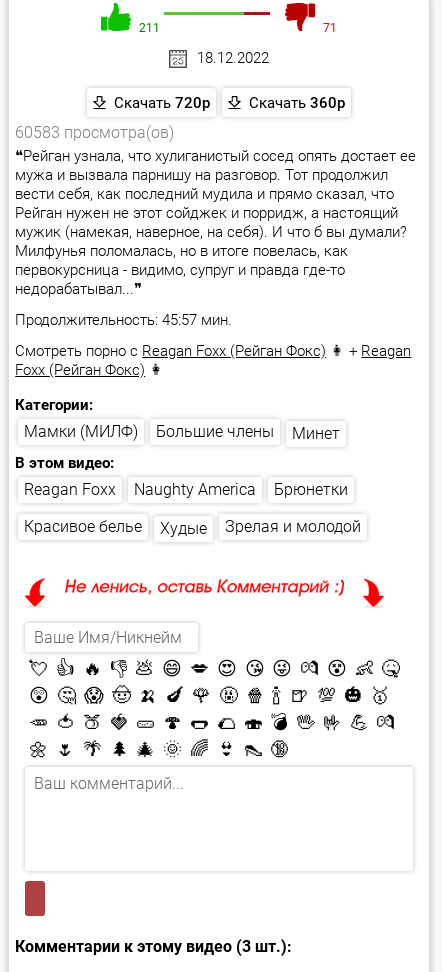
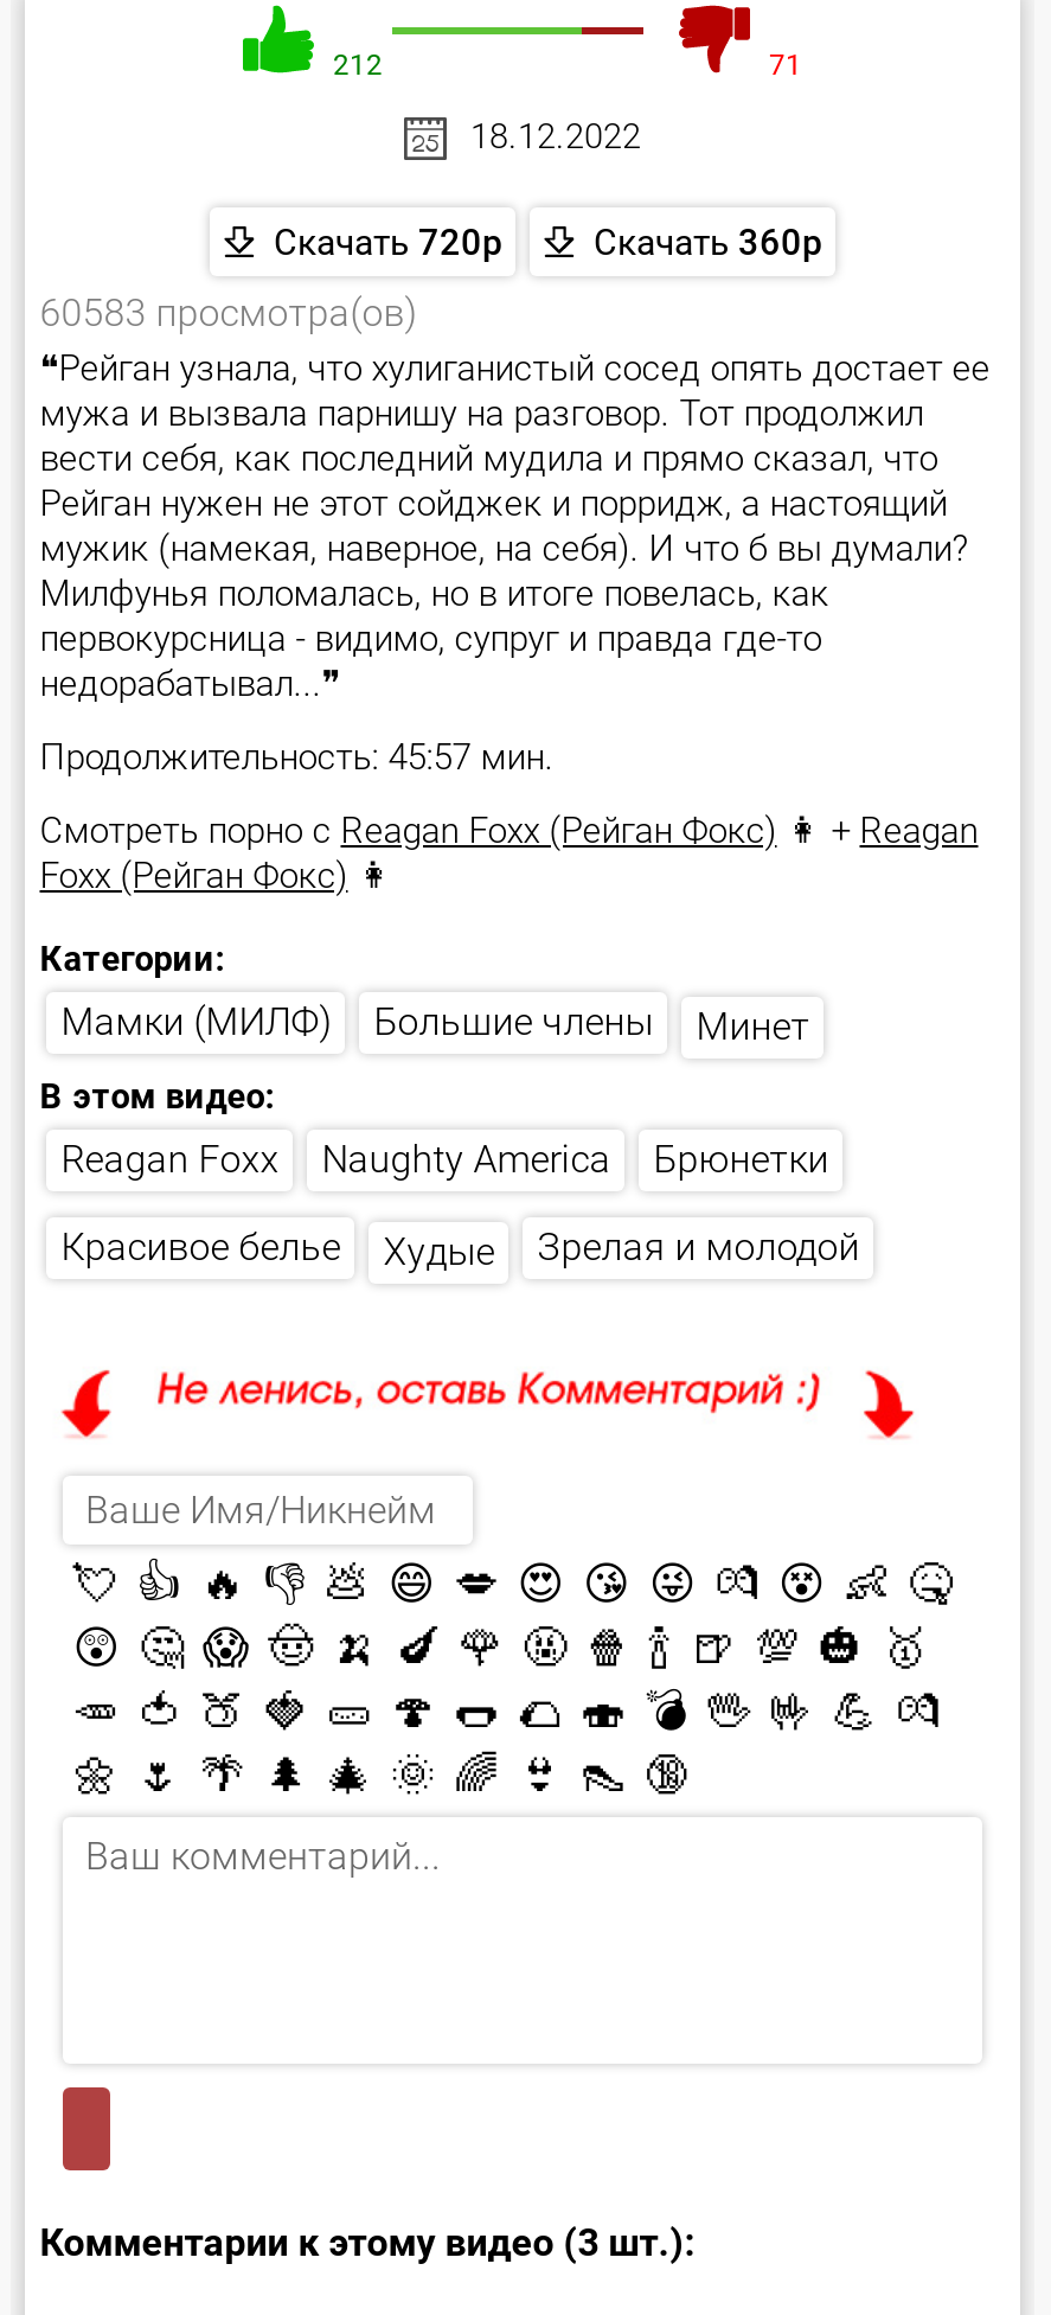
- 211
+ 212
